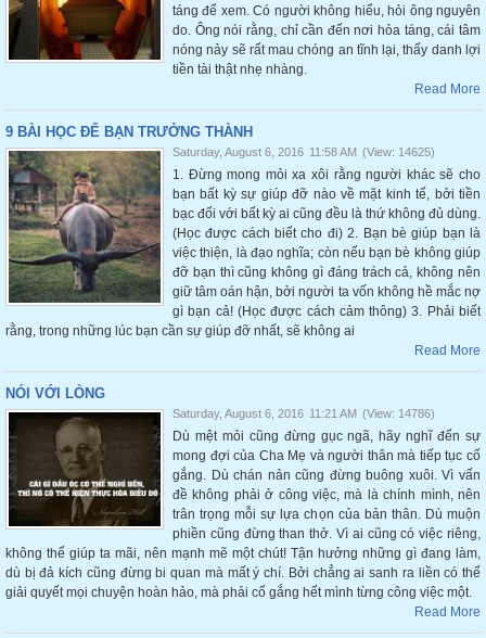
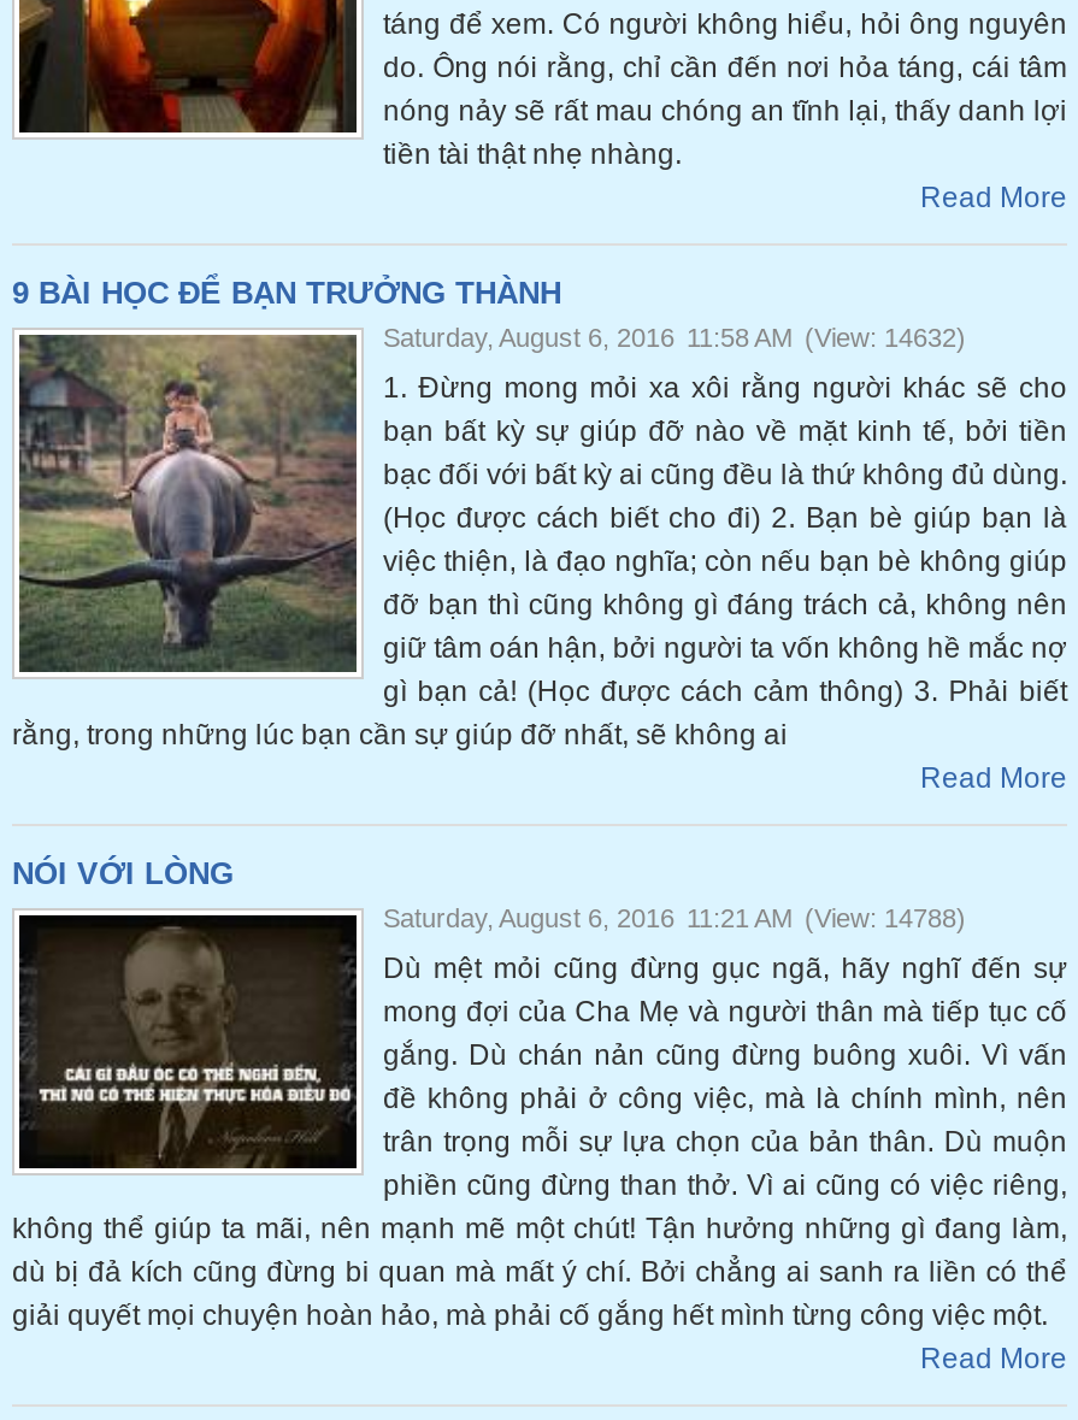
- Saturday, August 6, 2016 11:58 AM (View: 14625)
+ Saturday, August 6, 2016 11:58 AM (View: 14632)

- Saturday, August 6, 2016 11:21 AM (View: 14786)
+ Saturday, August 6, 2016 11:21 AM (View: 14788)
